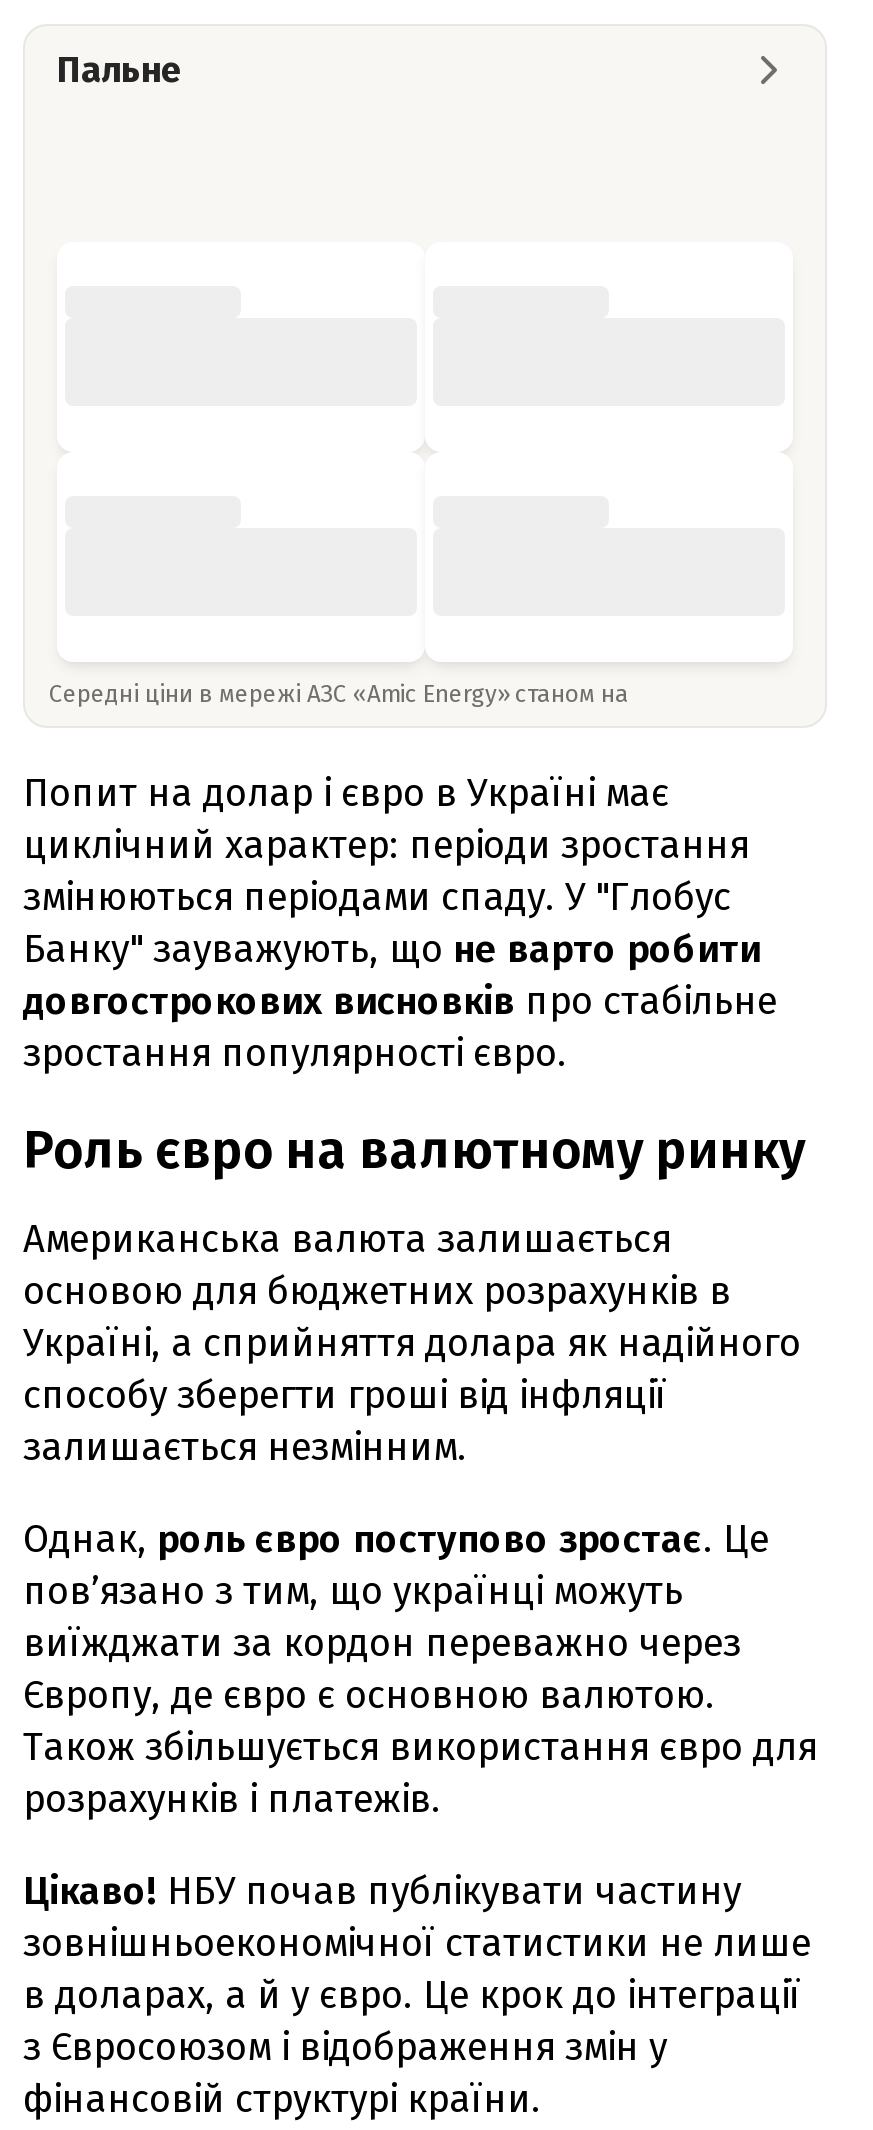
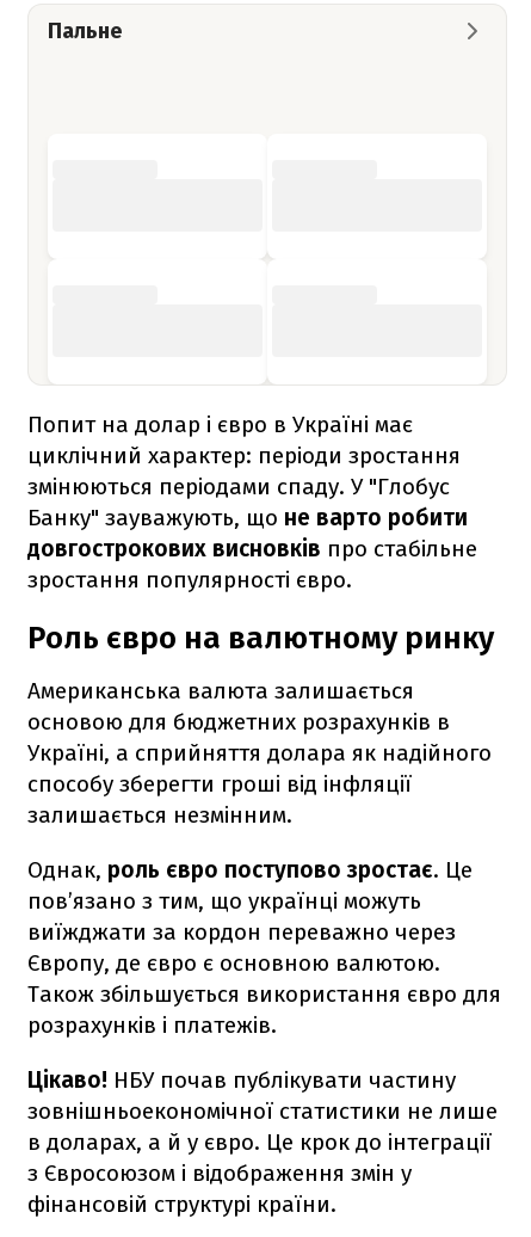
- Середні ціни в мережі АЗС «Amic Energy» станом на
